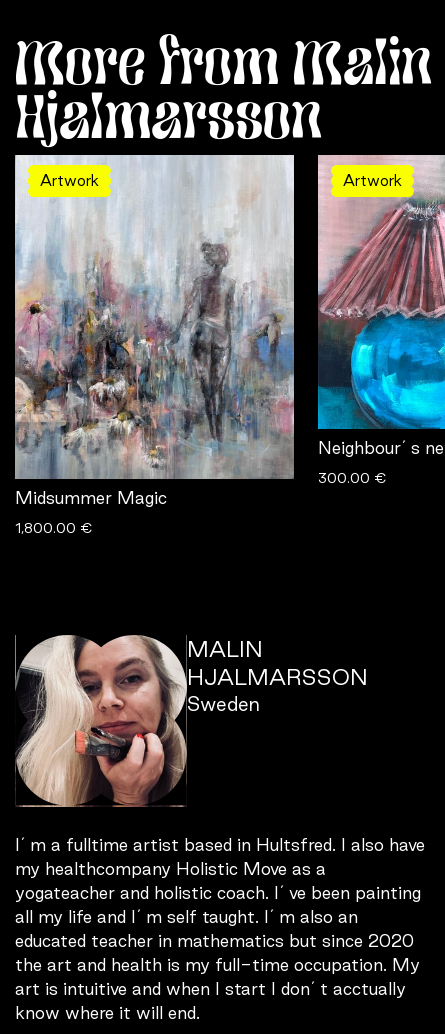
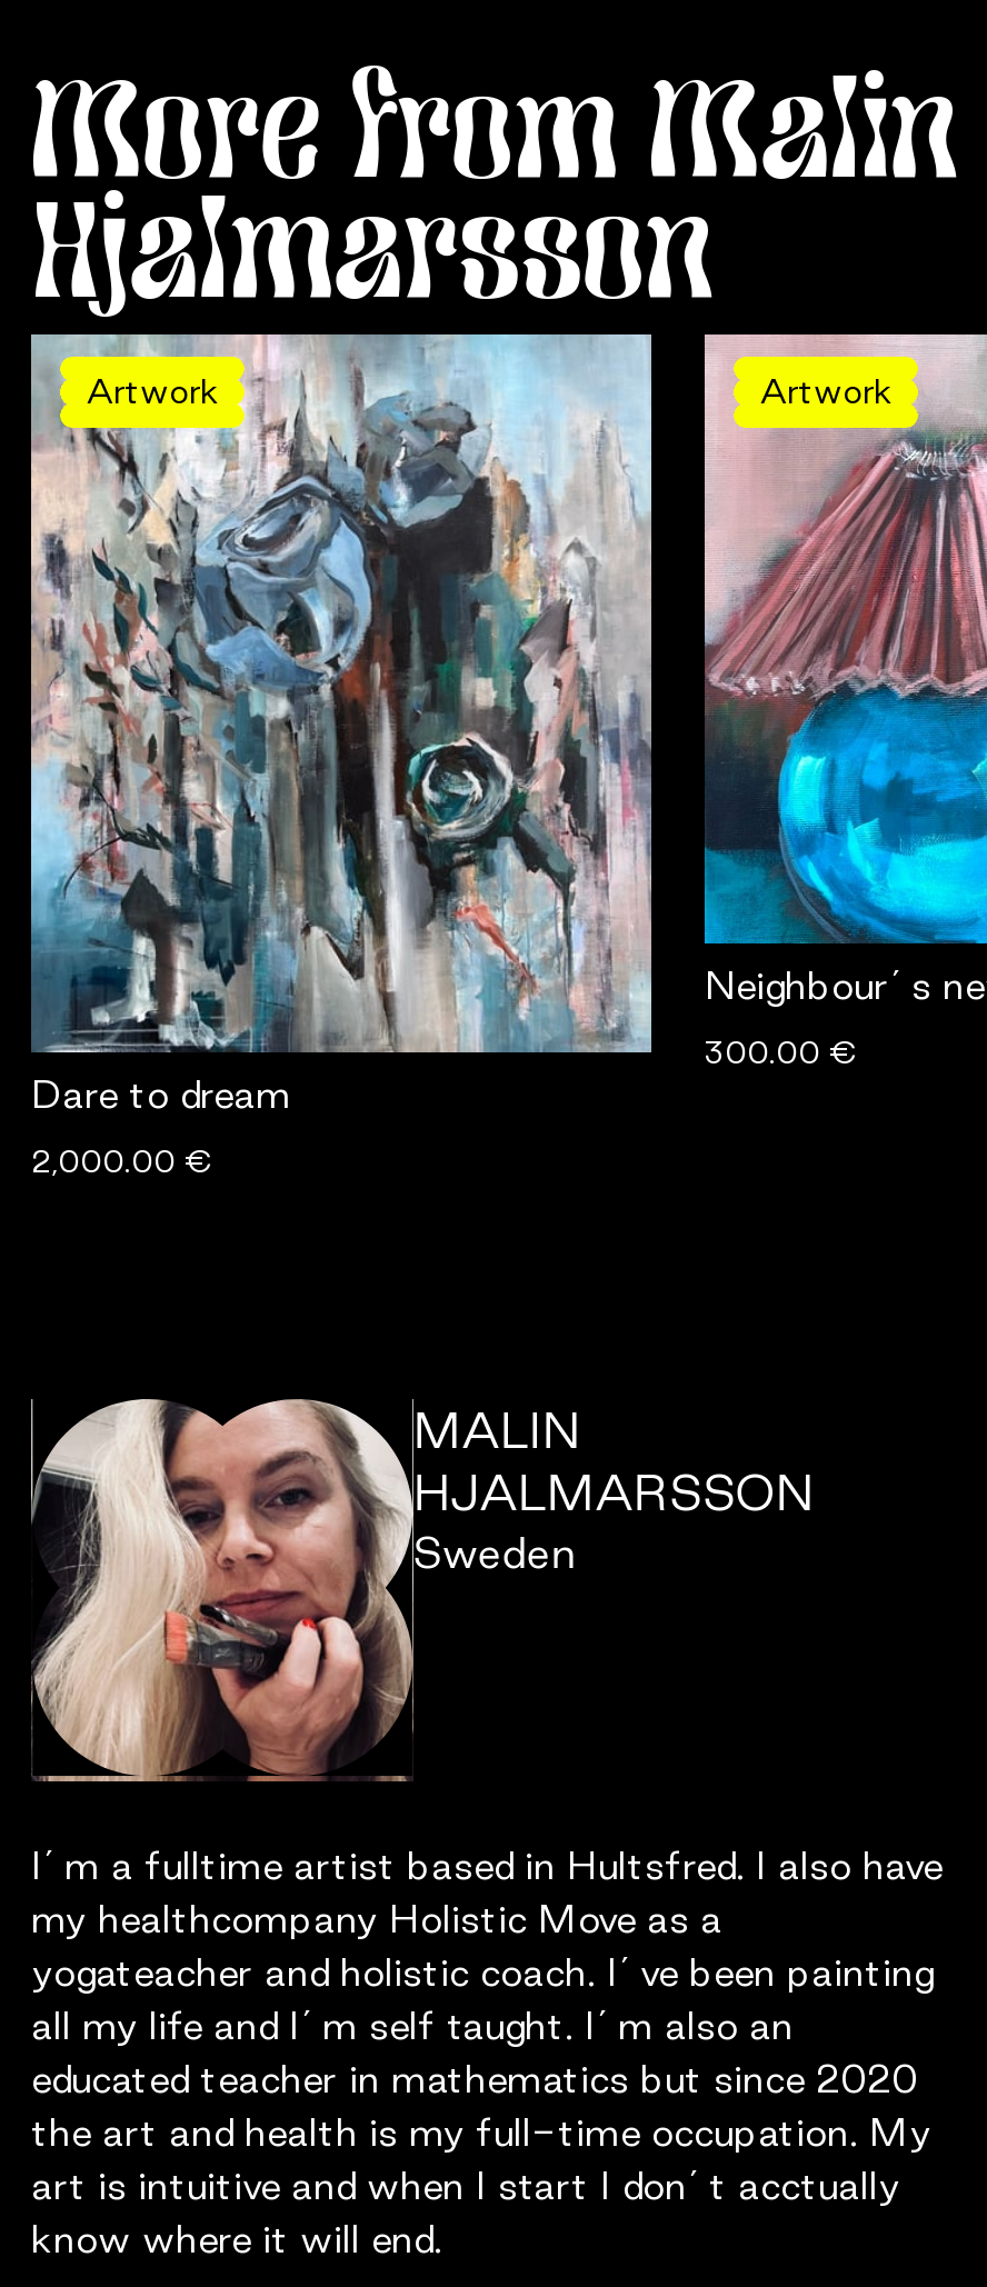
- [image]
- Midsummer Magic
+ [image]
+ Dare to dream

- 1,800.00 €
+ 2,000.00 €
